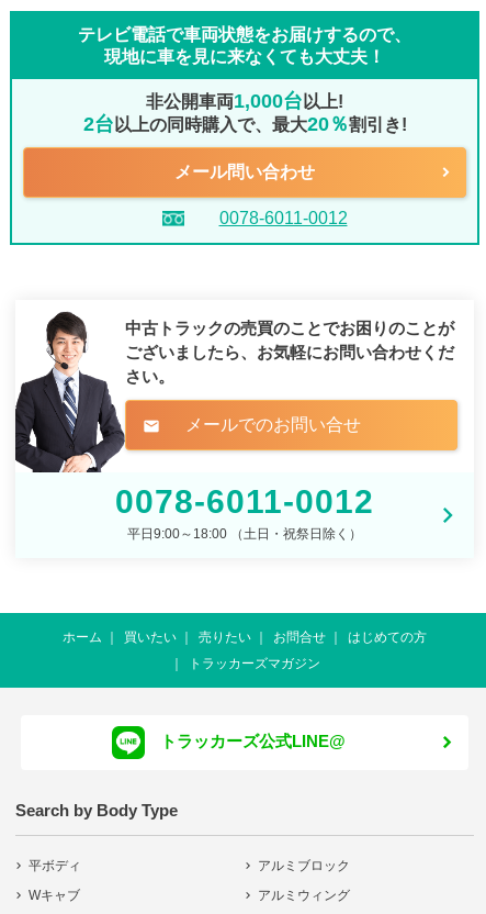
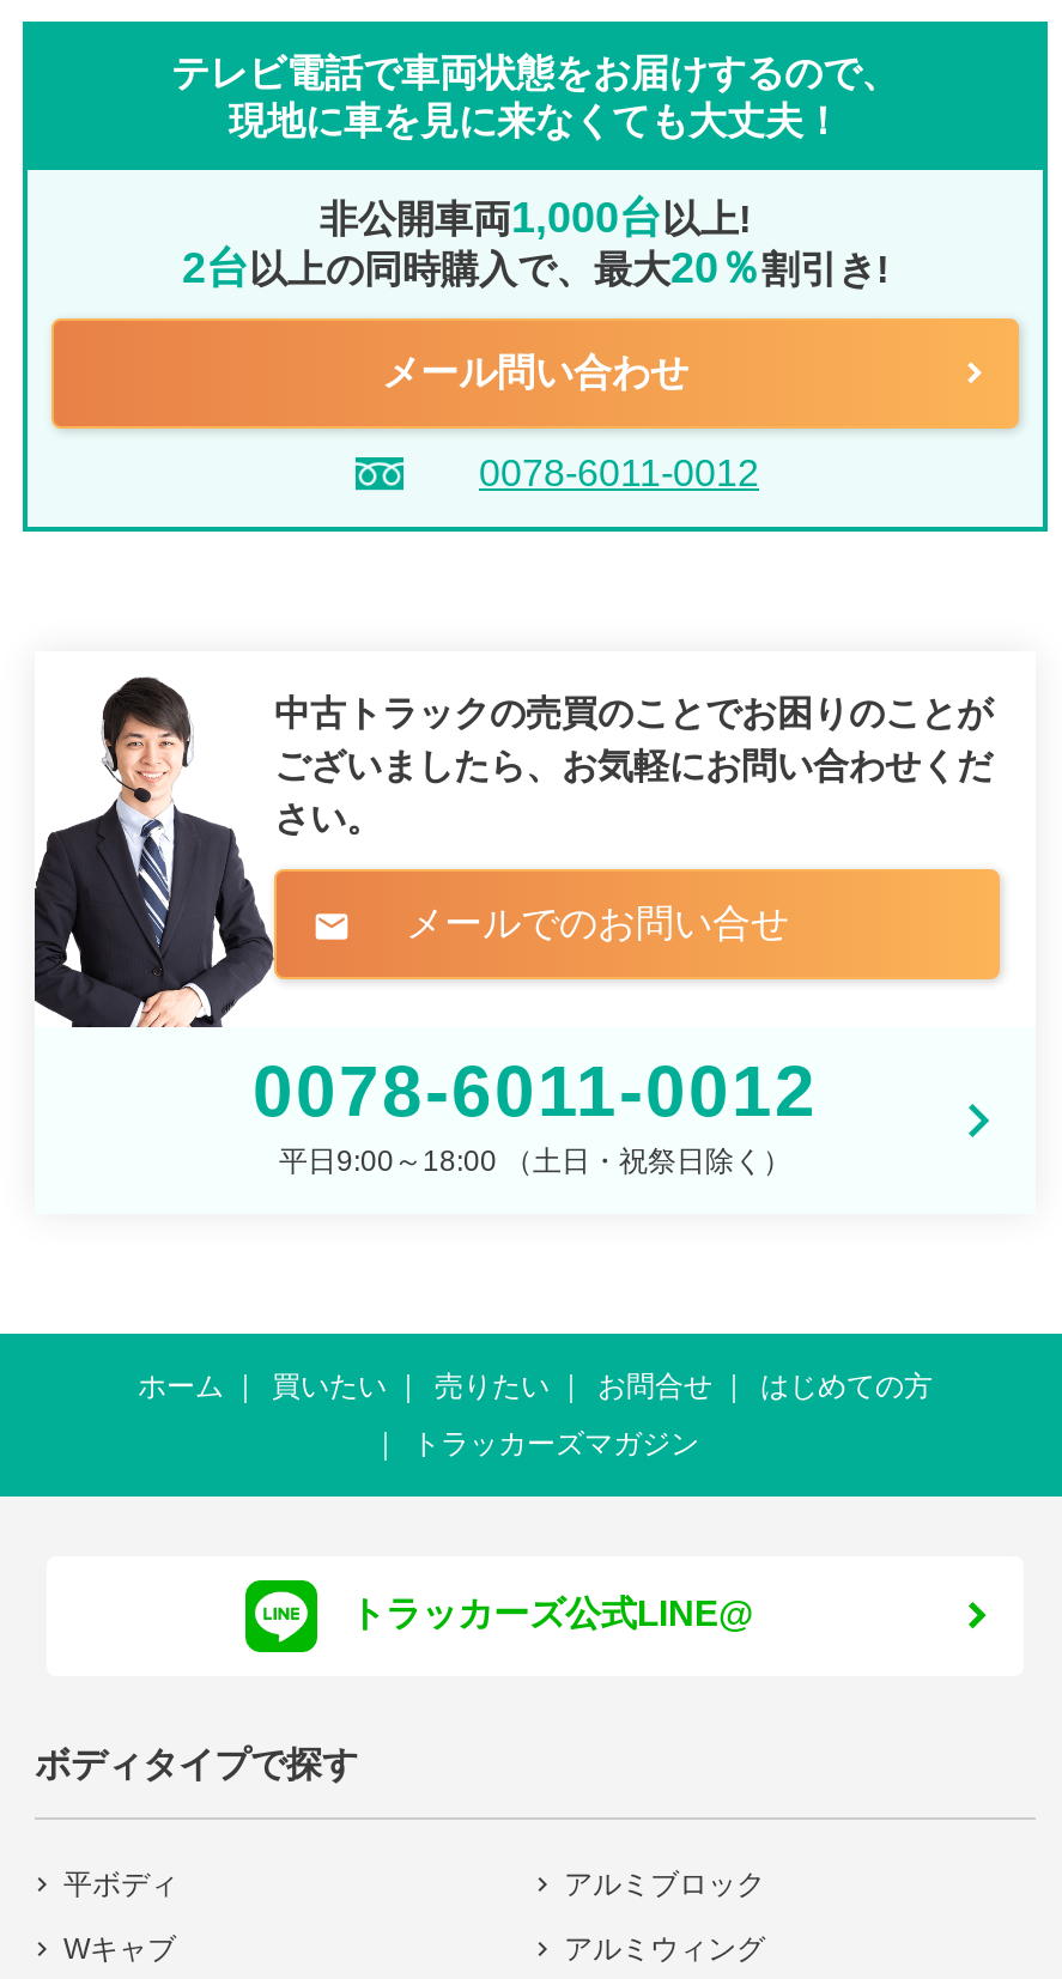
- Search by Body Type
+ ボディタイプで探す
